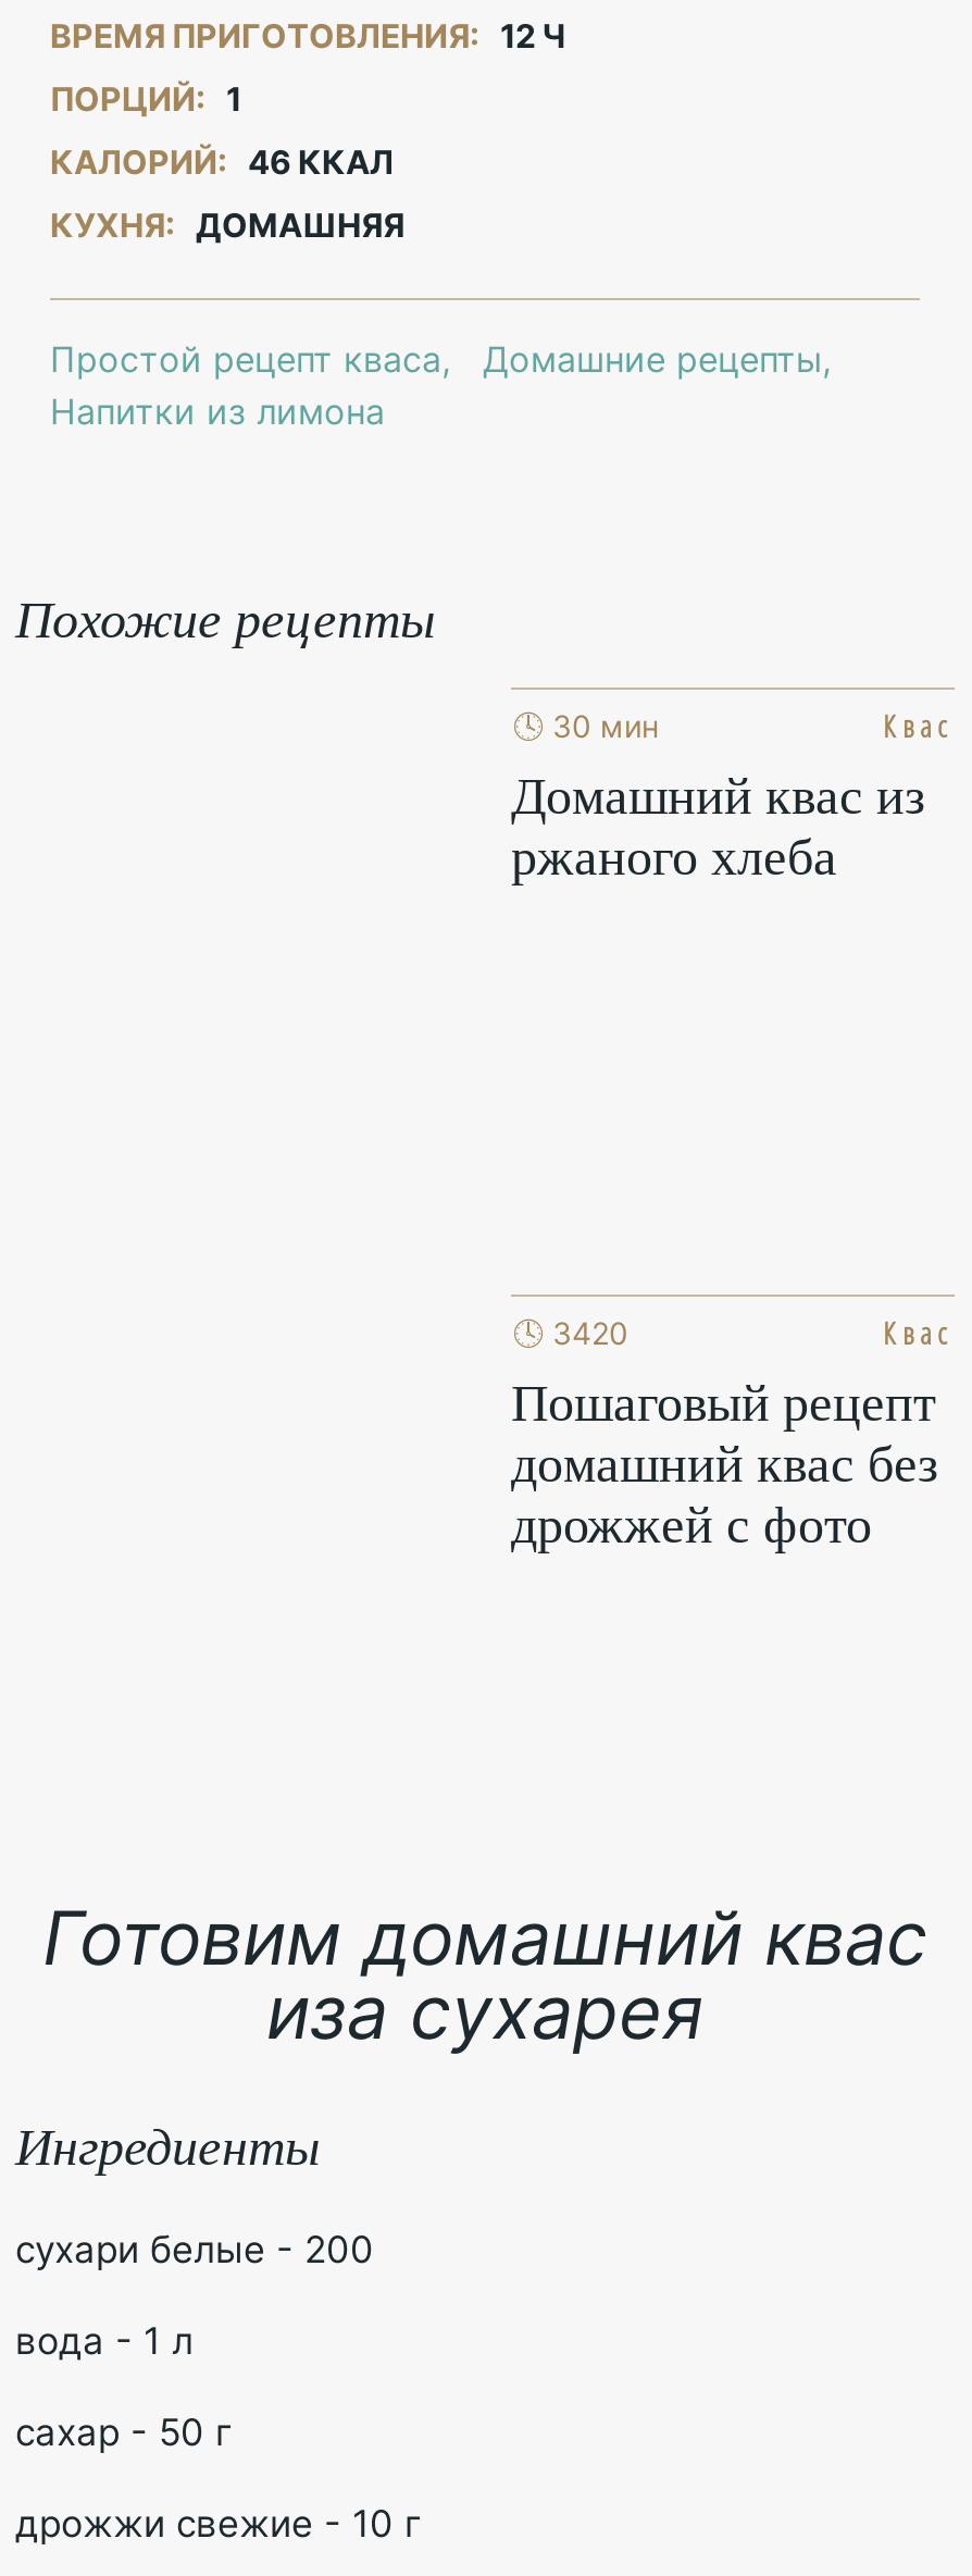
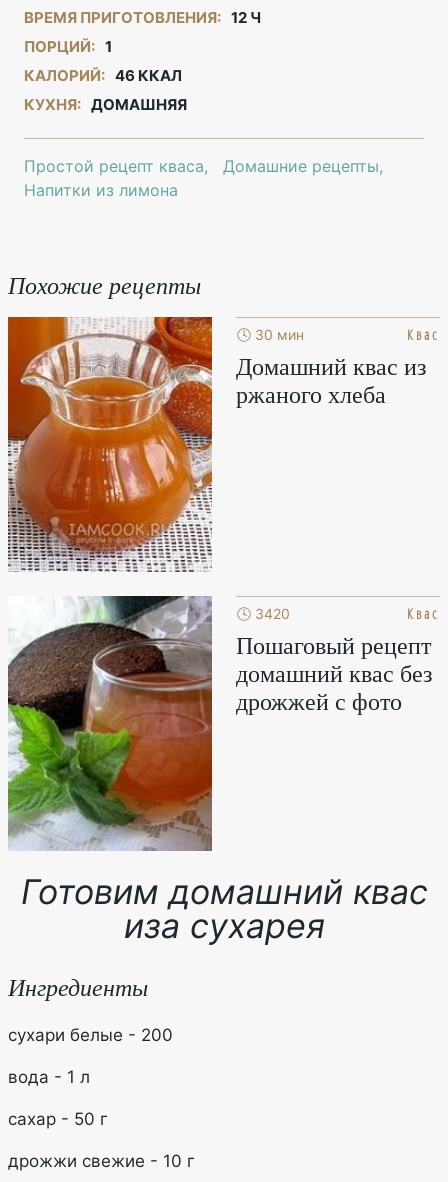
+ [image]

+ [image]
